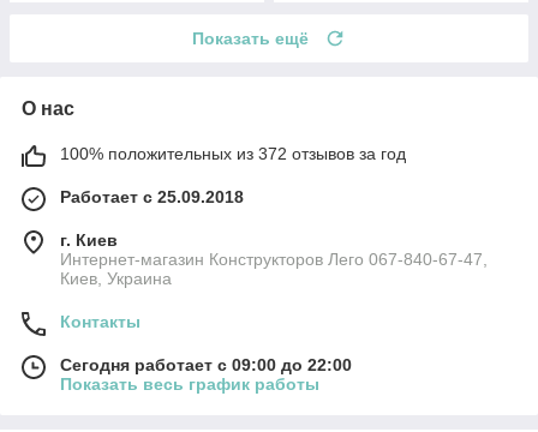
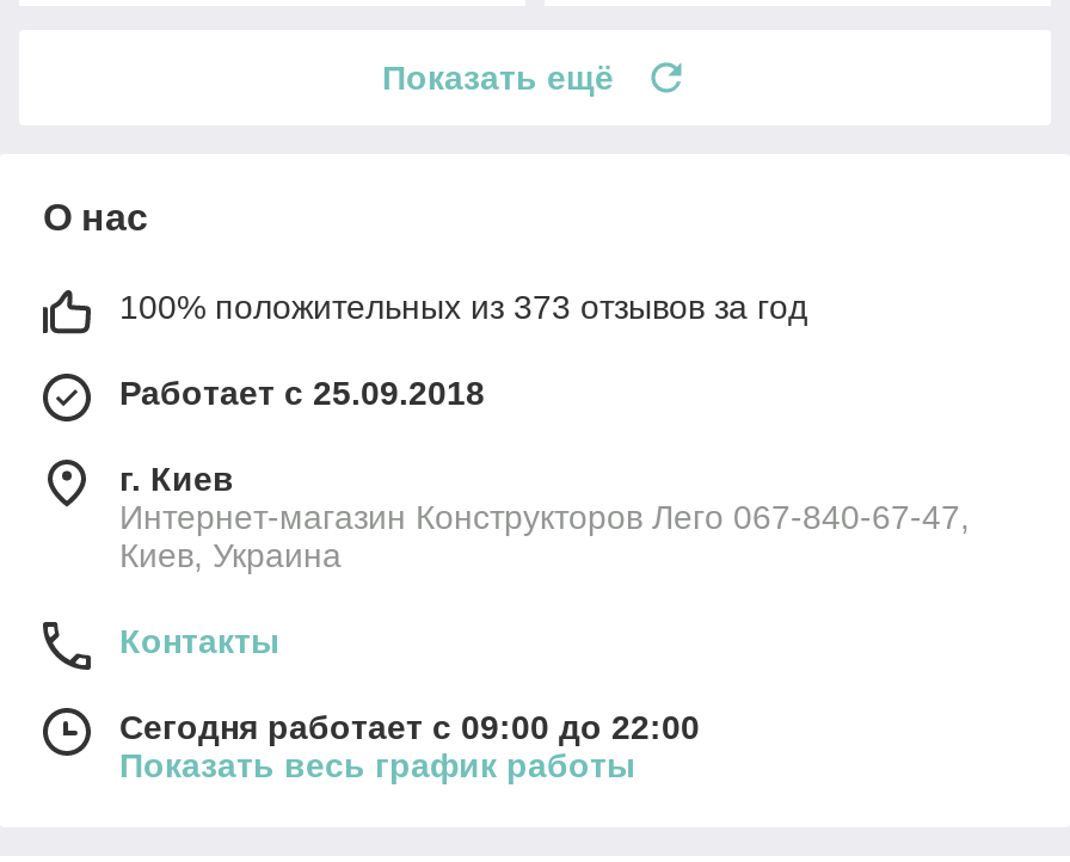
- 100% положительных из 372 отзывов за год
+ 100% положительных из 373 отзывов за год
